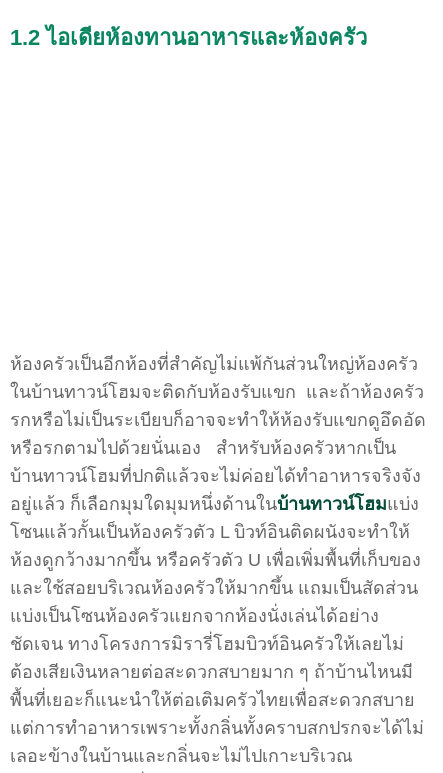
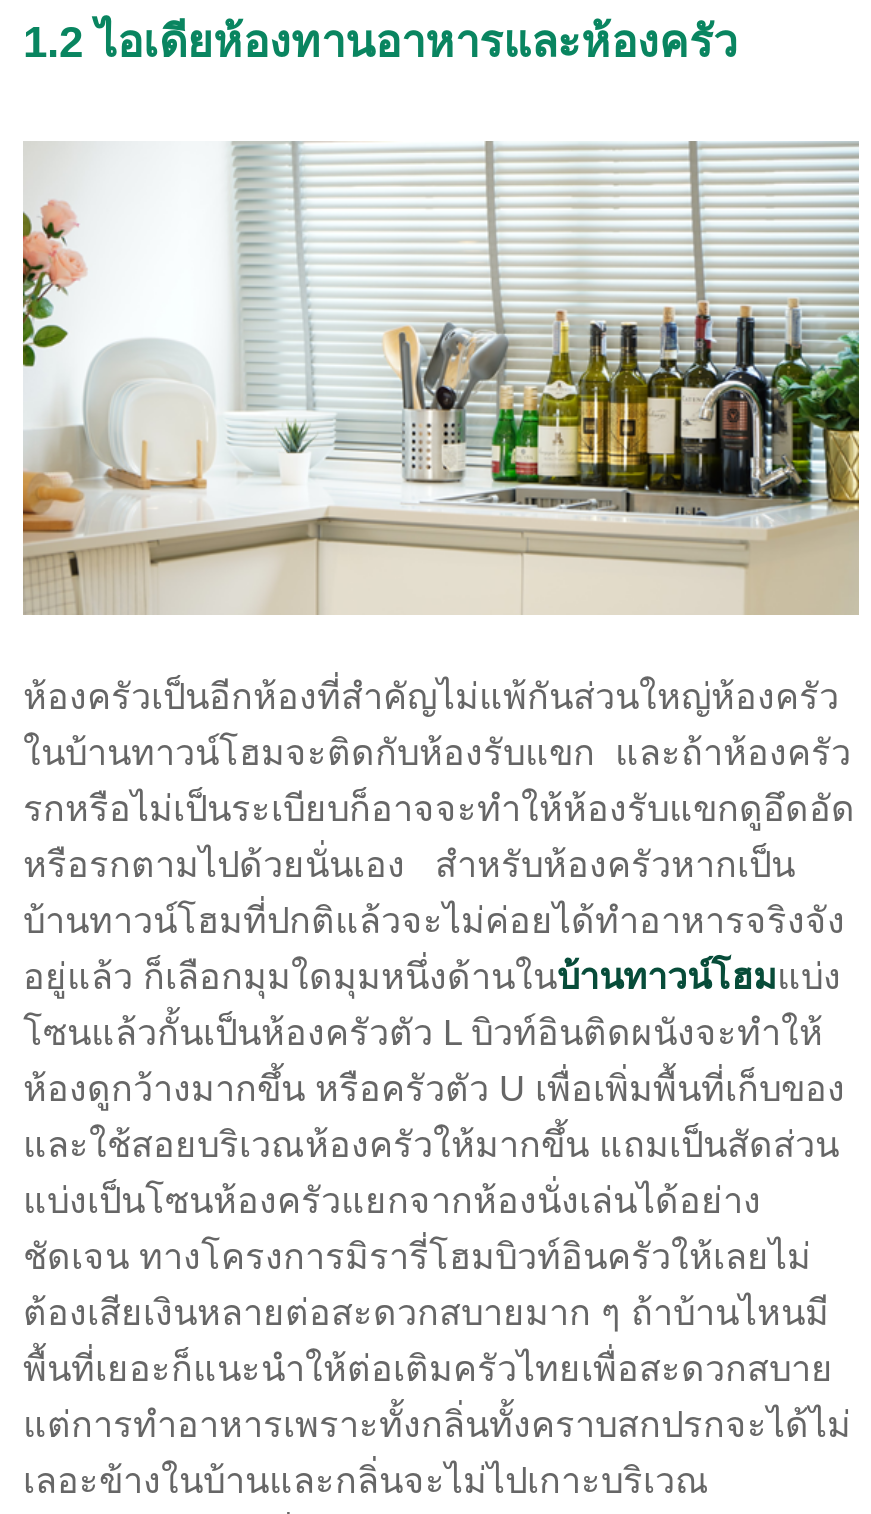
+ [image]
